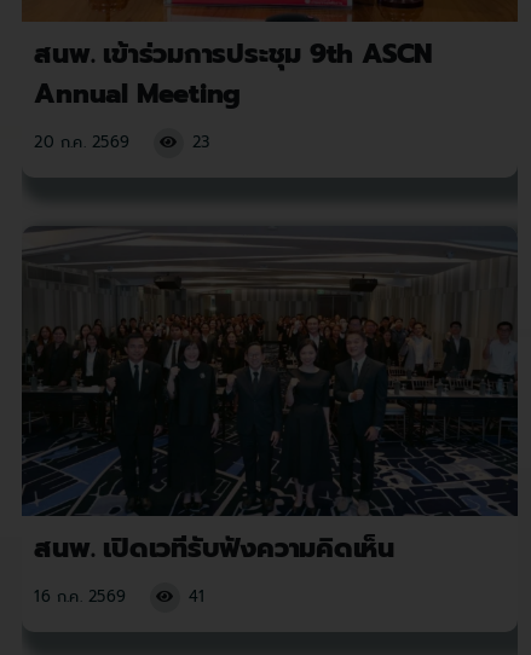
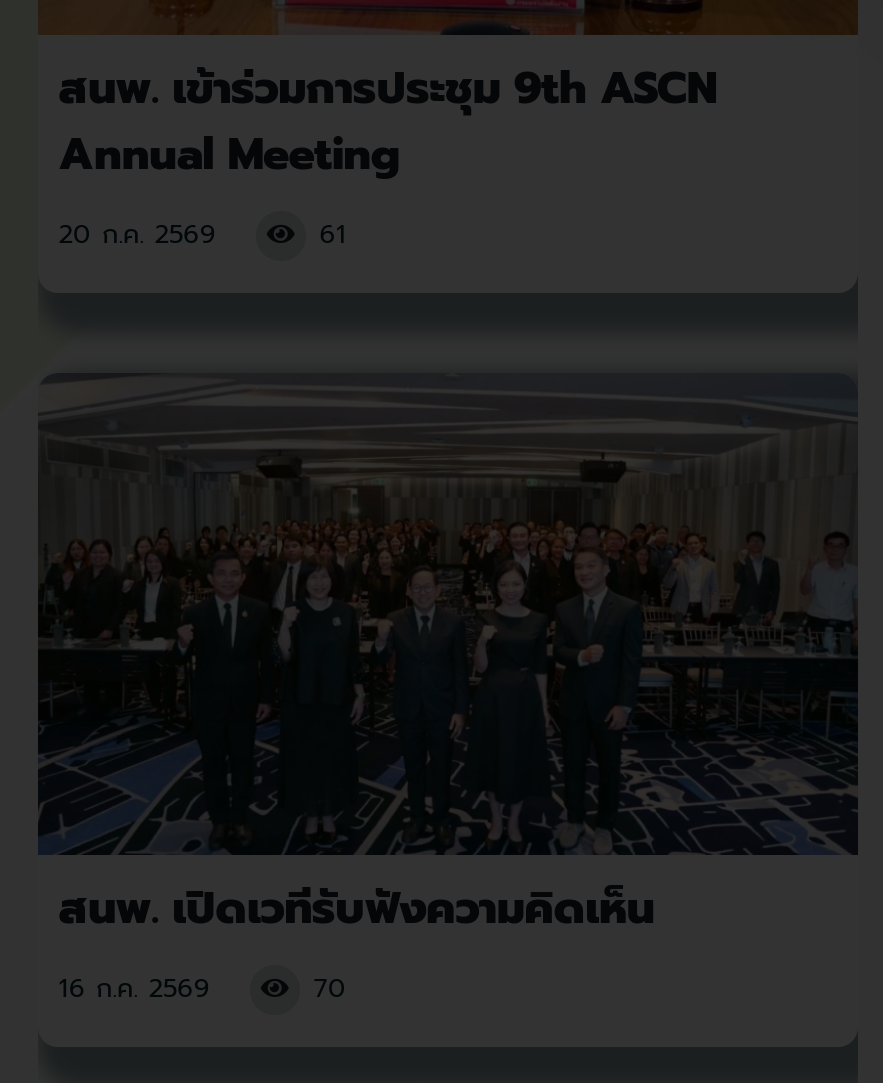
- 23
+ 61

- 41
+ 70
